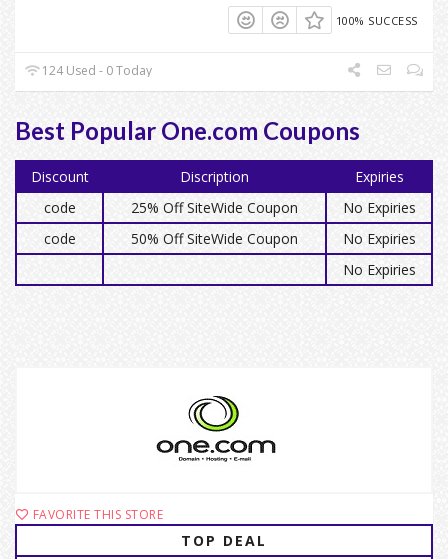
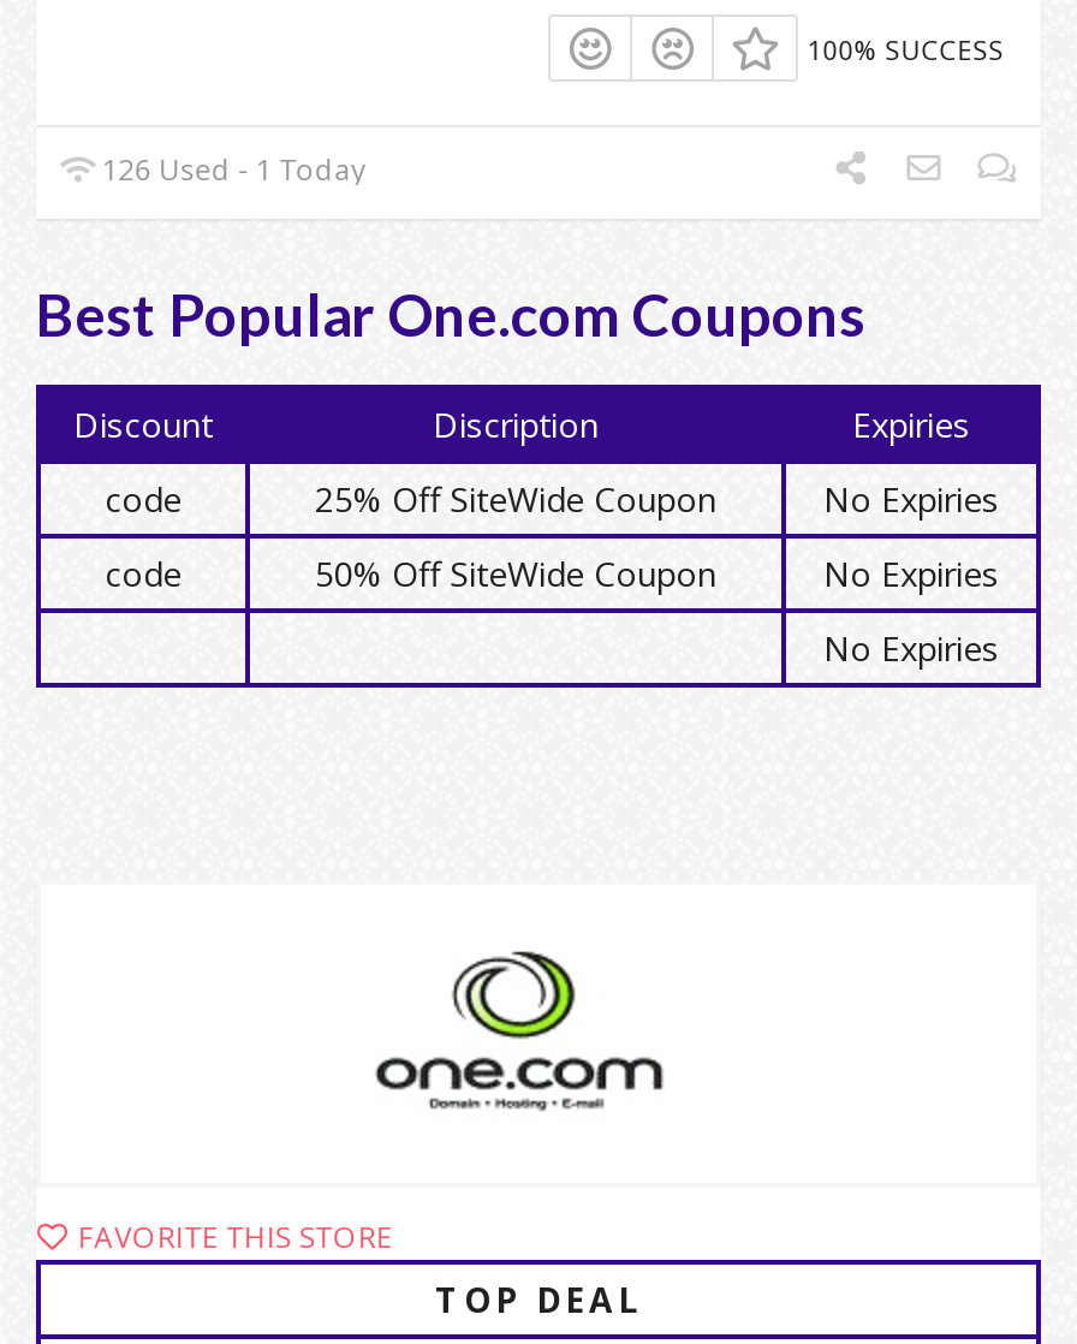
- 124 Used - 0 Today
+ 126 Used - 1 Today
